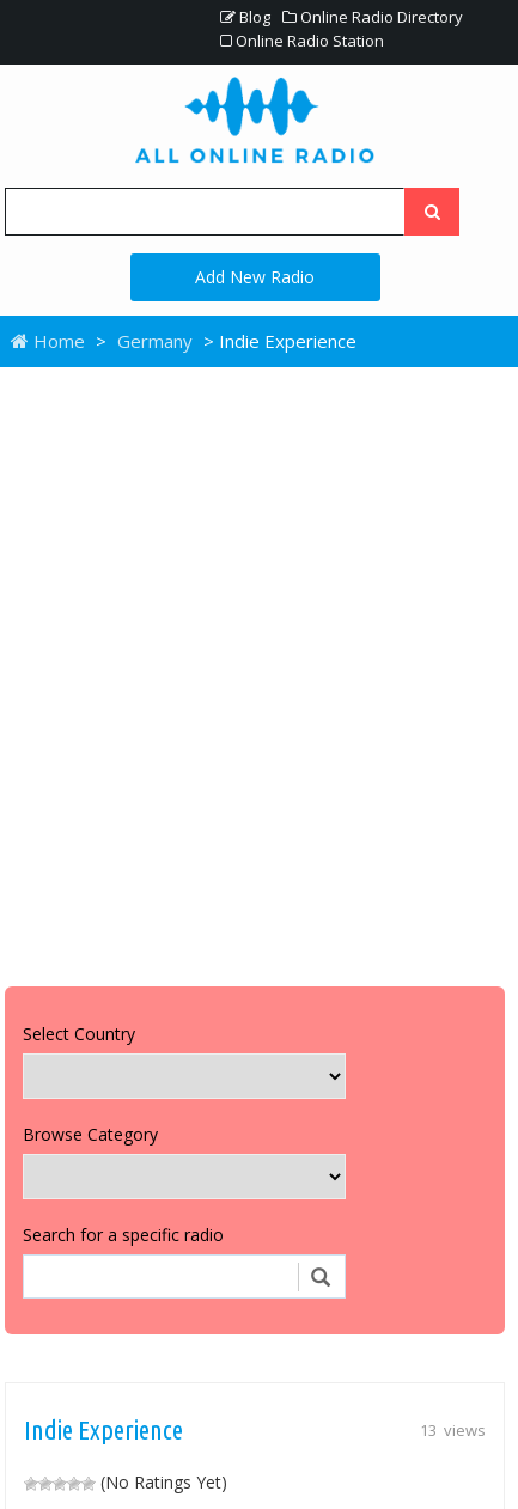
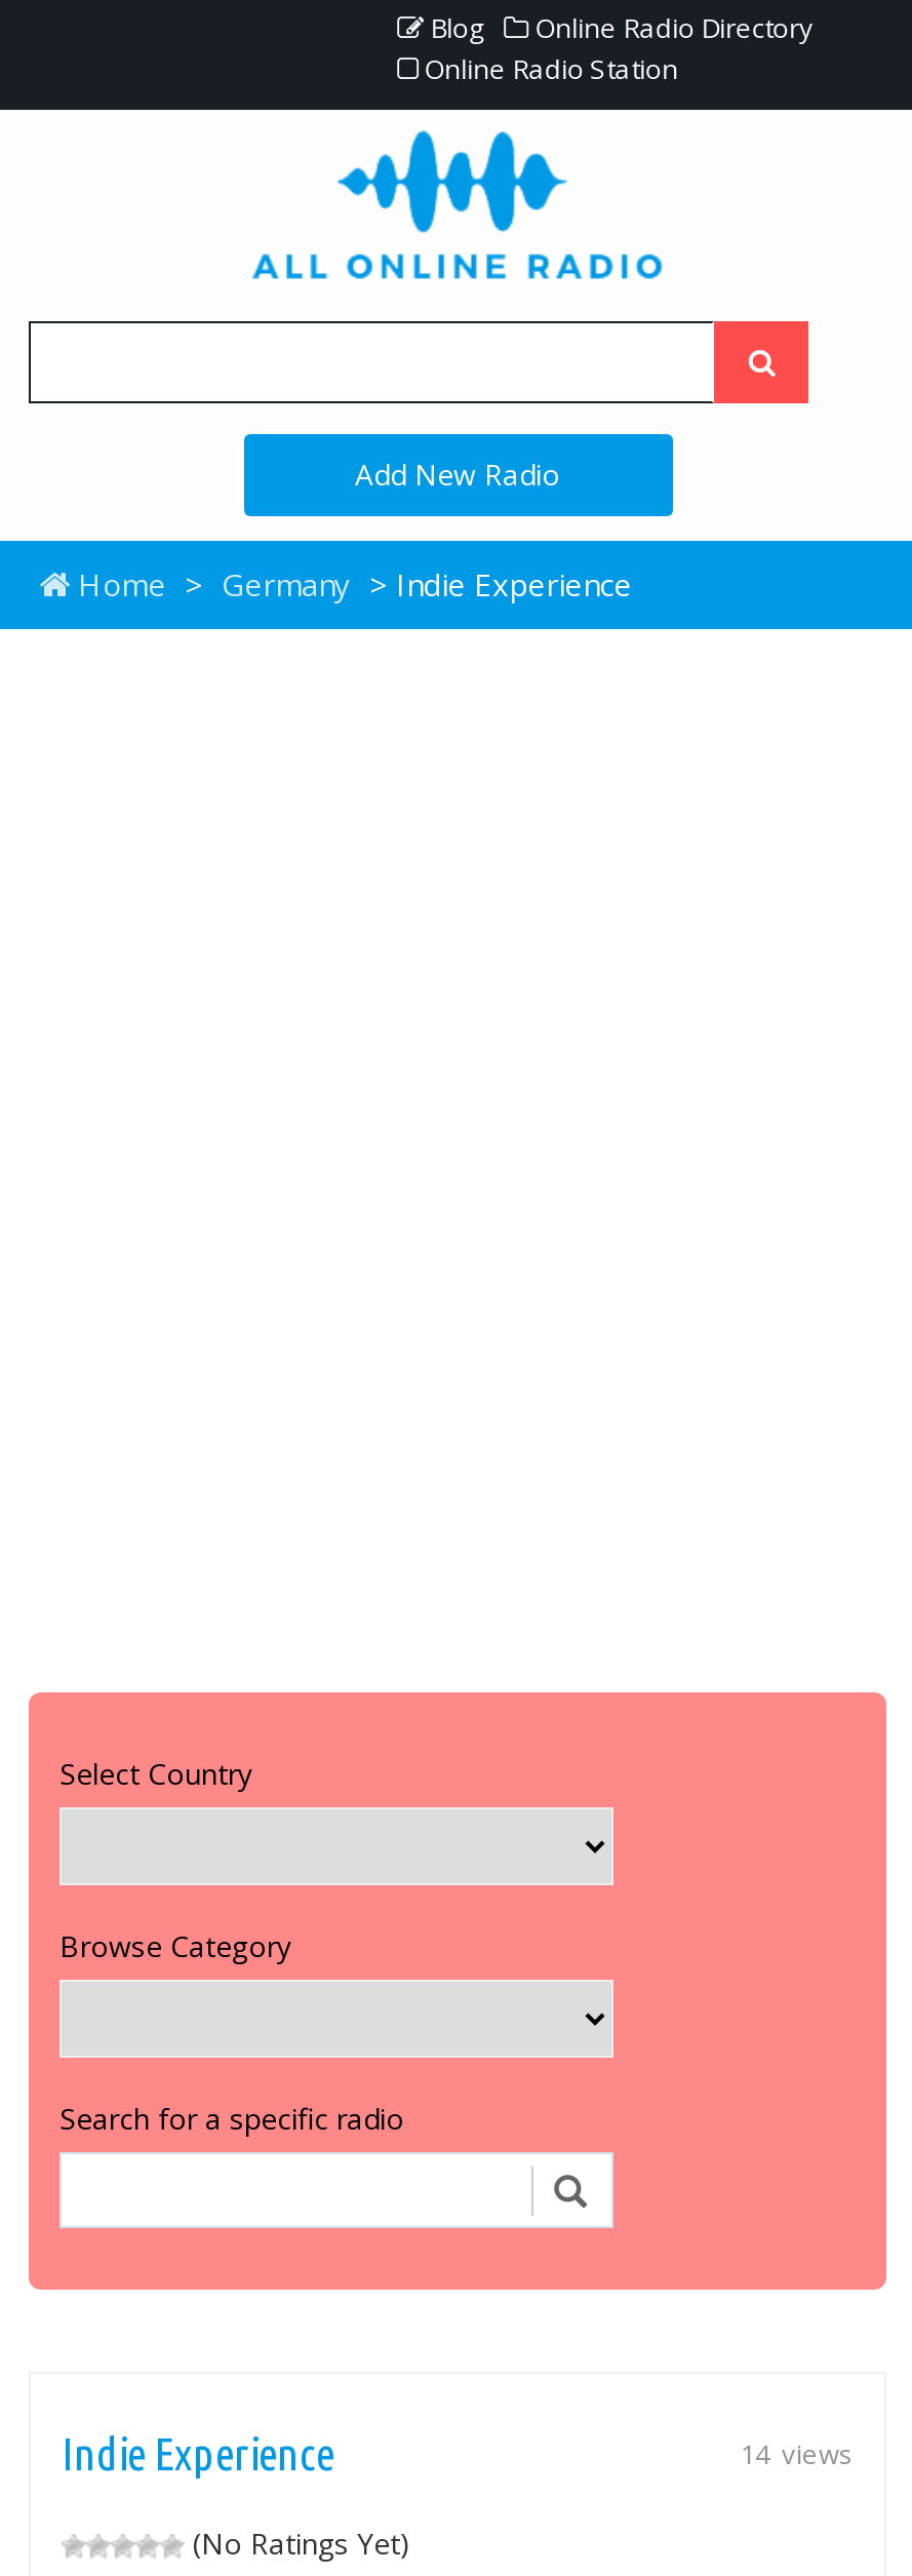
- 13 views
+ 14 views
